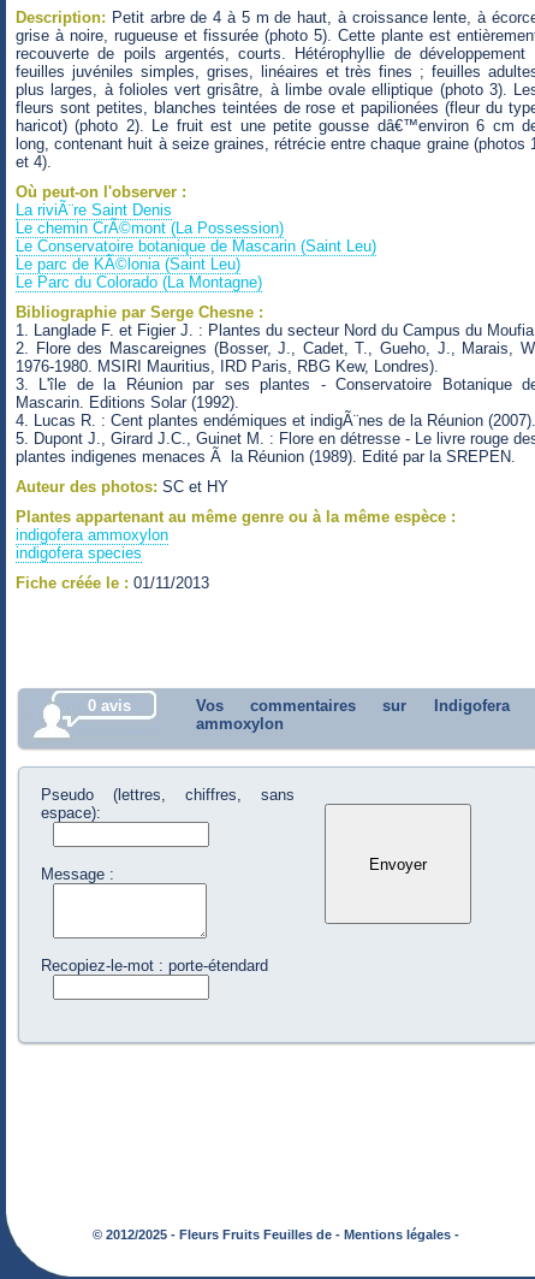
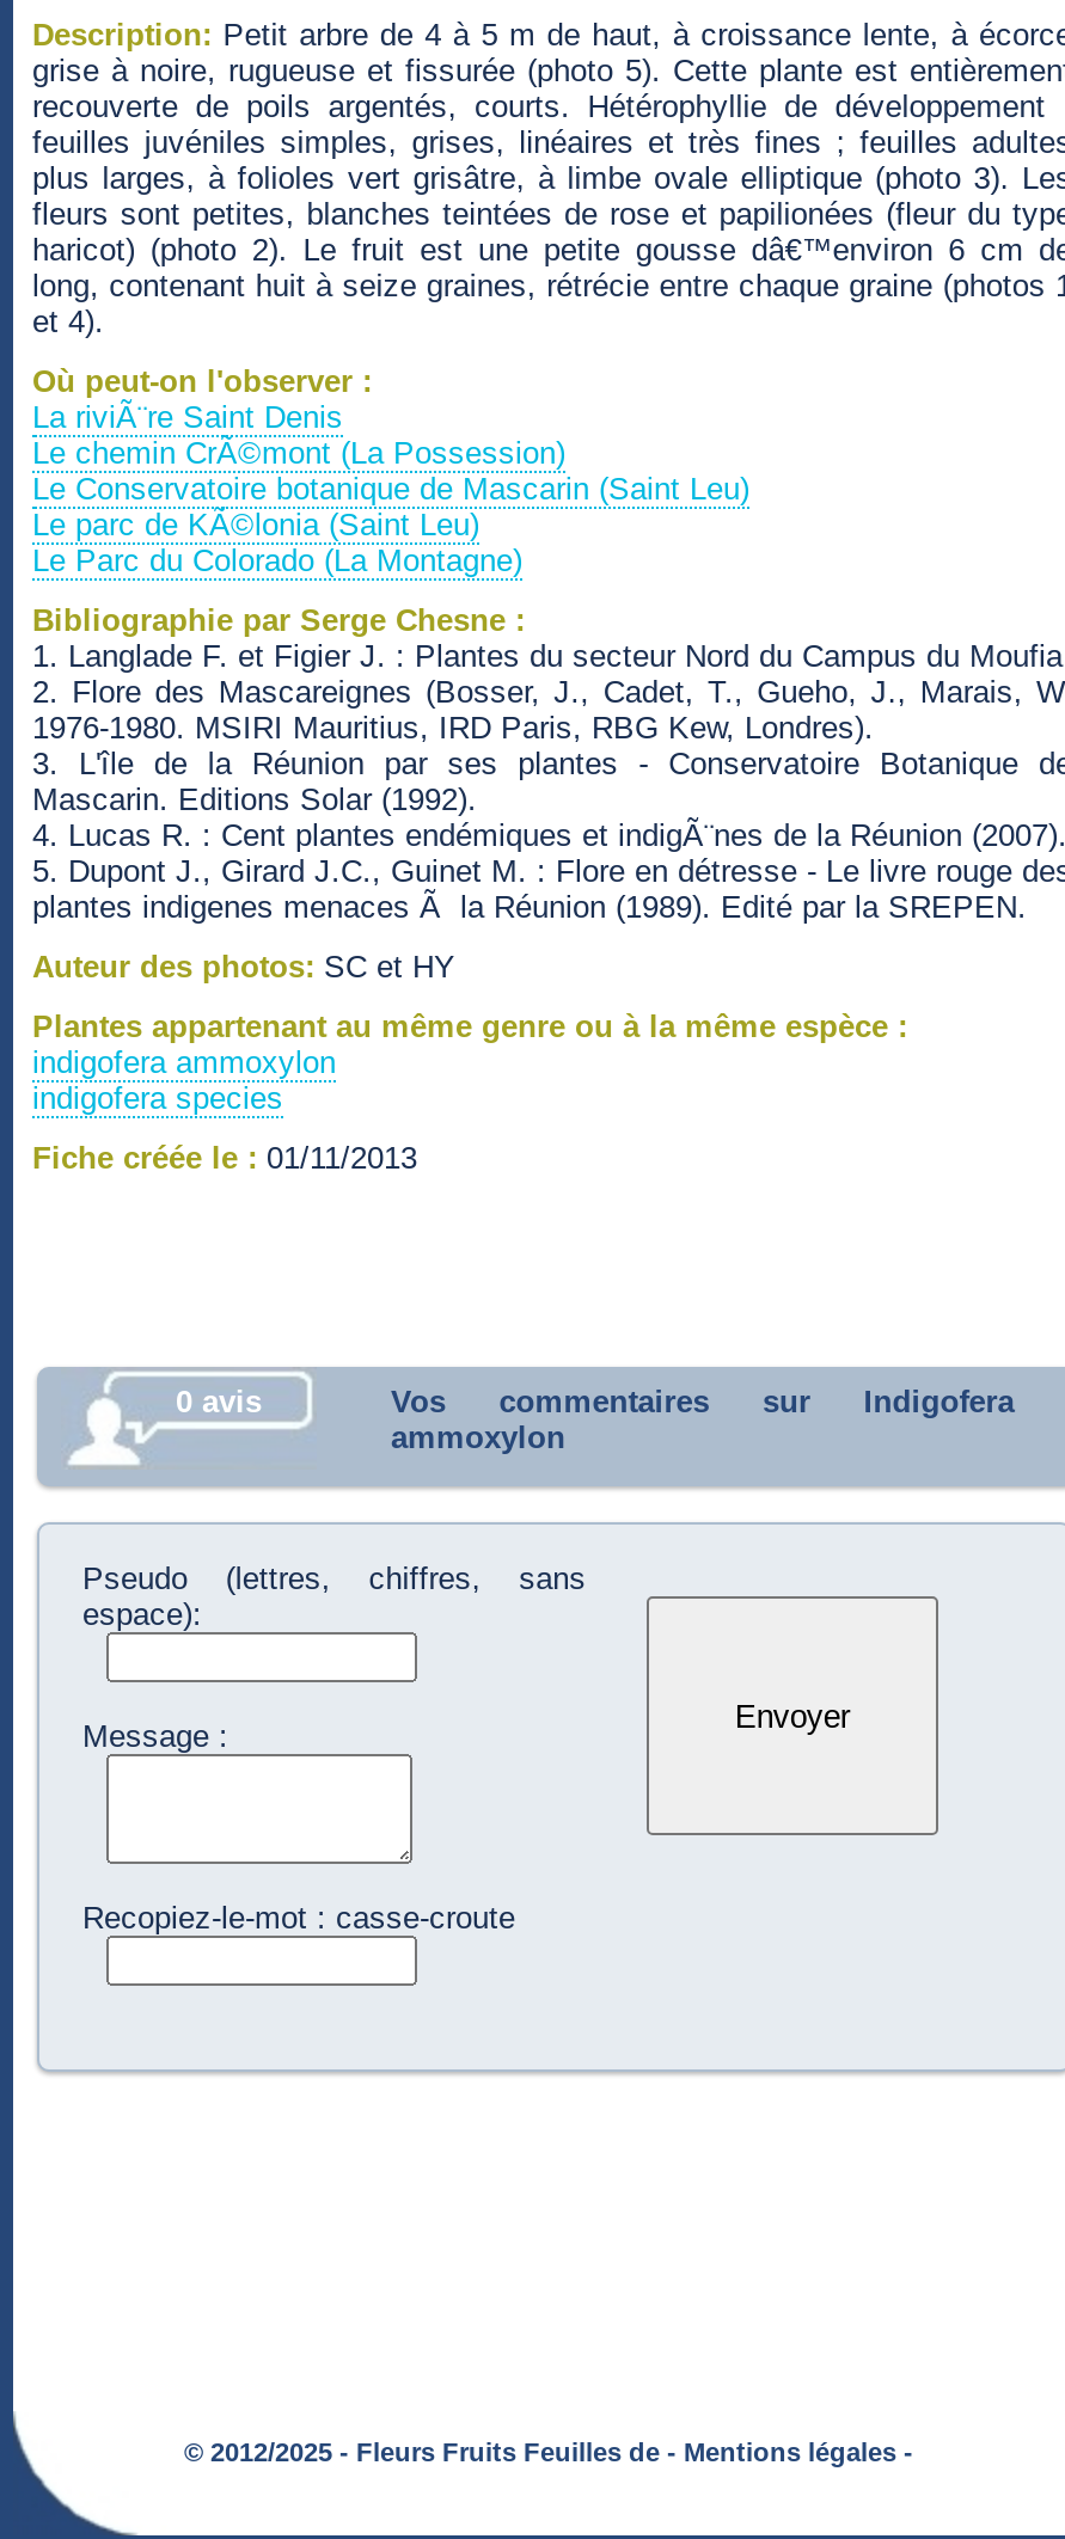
- Recopiez-le-mot : porte-étendard
+ Recopiez-le-mot : casse-croute
